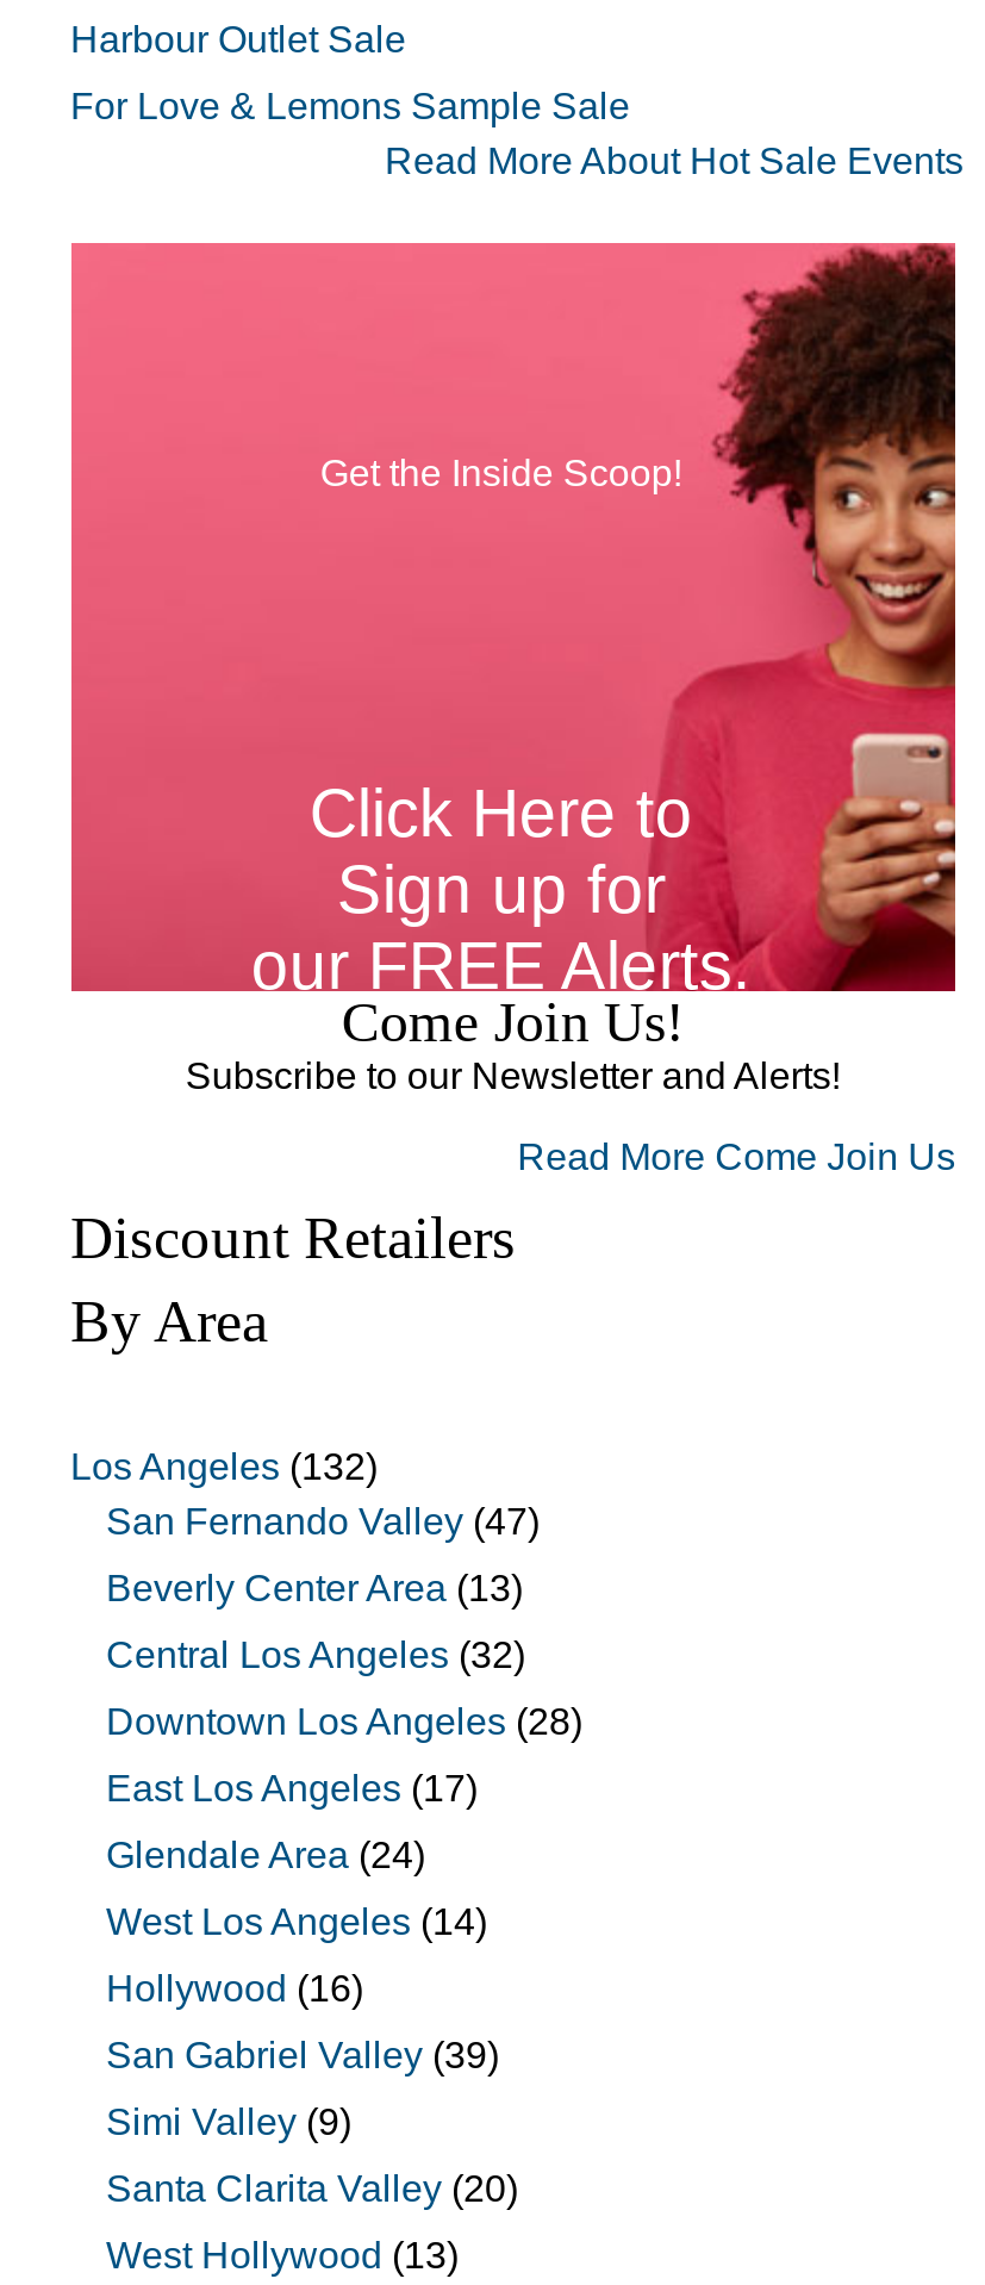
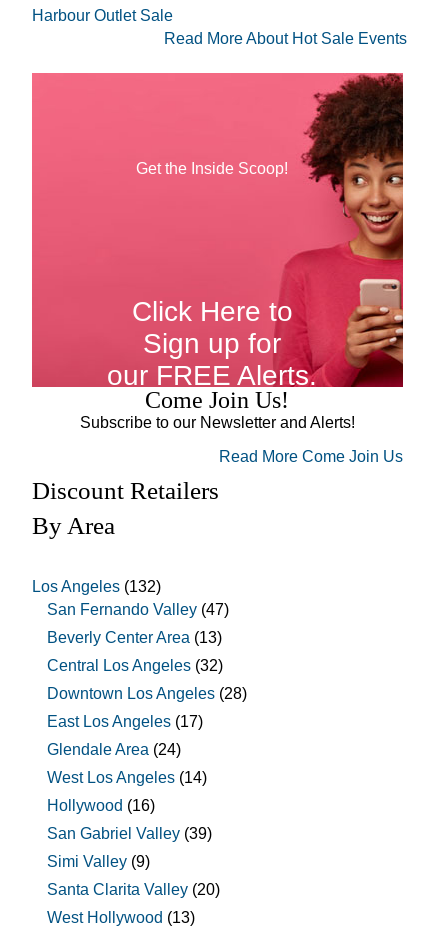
- For Love & Lemons Sample Sale
